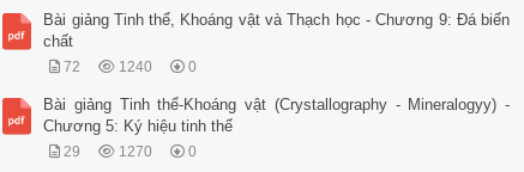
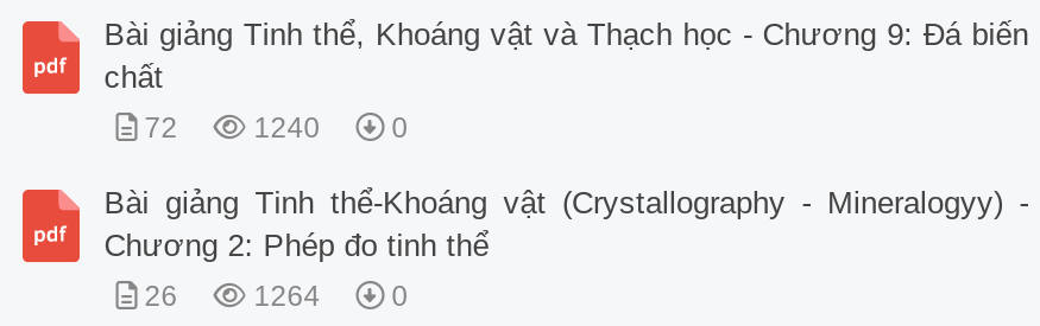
- Chương 5: Ký hiệu tinh thể
+ Chương 2: Phép đo tinh thể

- 29
+ 26

- 1270
+ 1264
